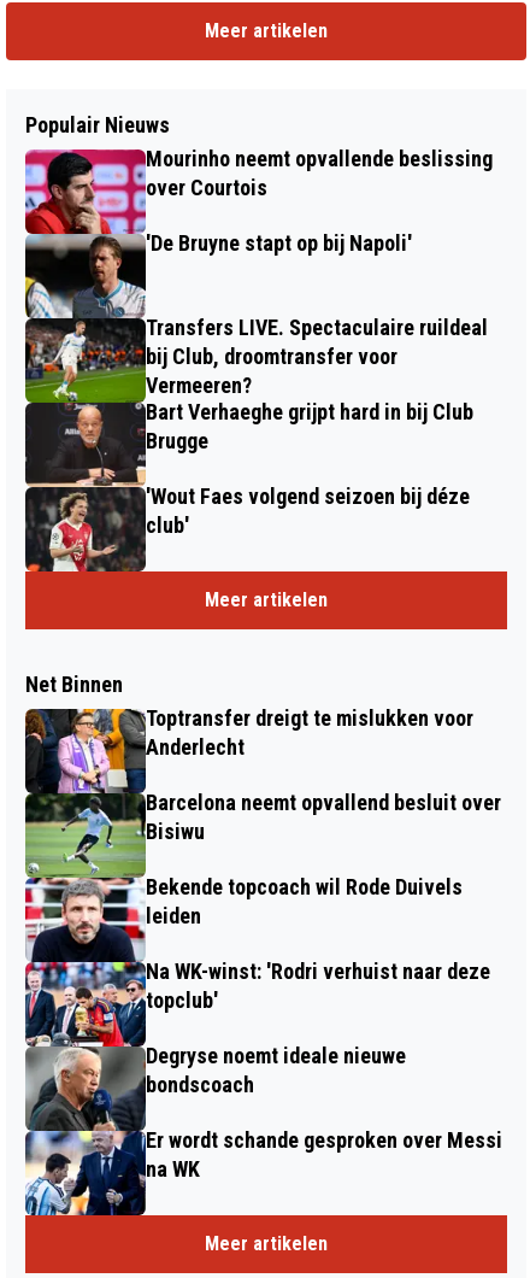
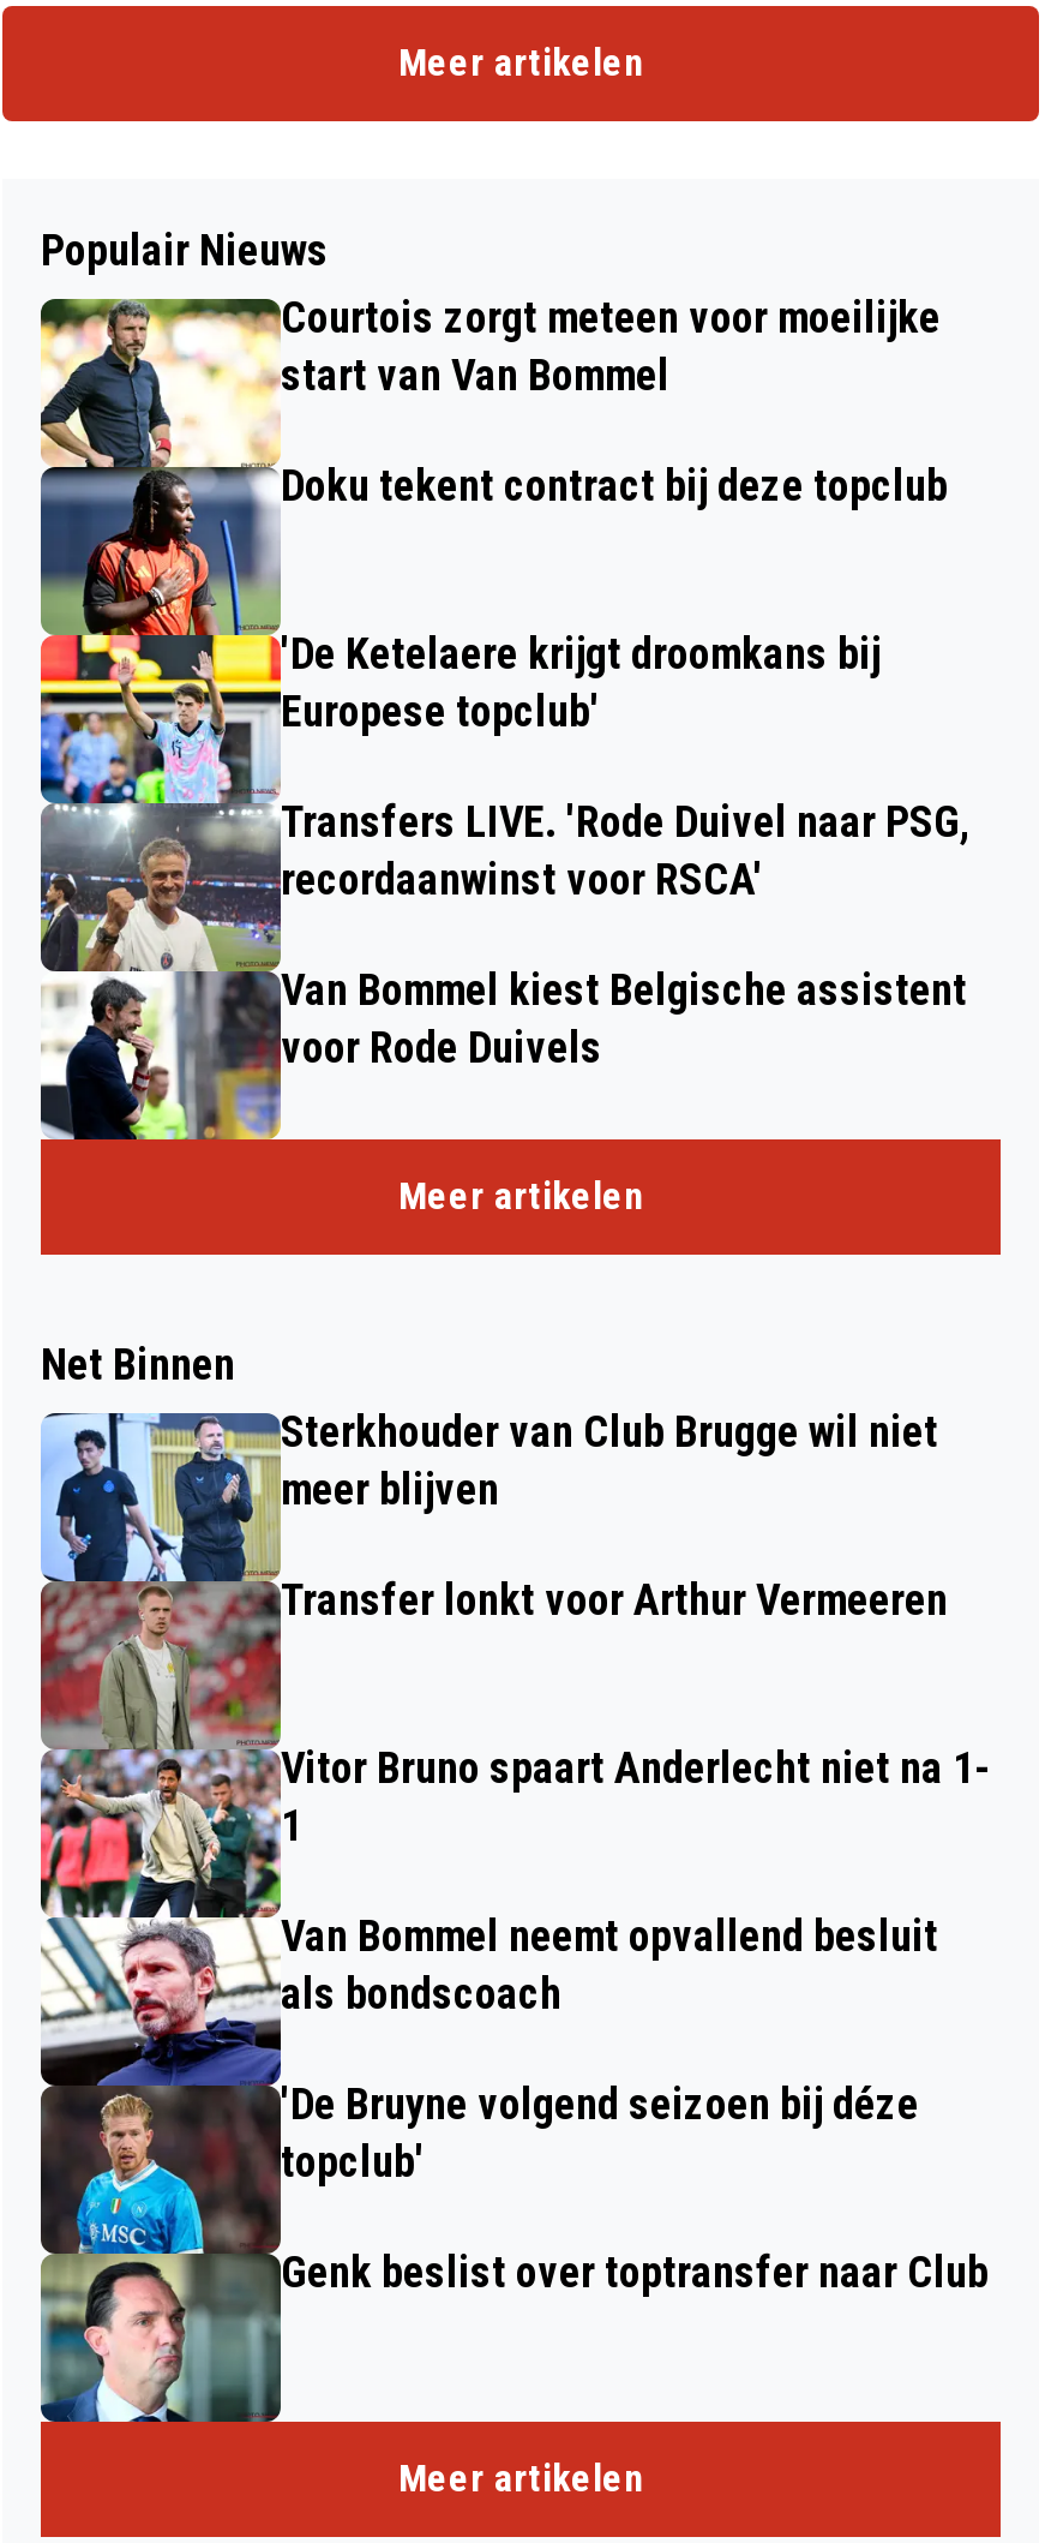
- [image]
- Mourinho neemt opvallende beslissing
- over Courtois
- 'De Bruyne stapt op bij Napoli'
- Transfers LIVE. Spectaculaire ruildeal
- bij Club, droomtransfer voor
- Vermeeren?
- Bart Verhaeghe grijpt hard in bij Club
- Brugge
- 'Wout Faes volgend seizoen bij déze
- club'
+ [image]
+ Courtois zorgt meteen voor moeilijke
+ start van Van Bommel
+ Doku tekent contract bij deze topclub
+ 'De Ketelaere krijgt droomkans bij
+ Europese topclub'
+ Transfers LIVE. 'Rode Duivel naar PSG,
+ recordaanwinst voor RSCA'
+ Van Bommel kiest Belgische assistent
+ voor Rode Duivels

- [image]
- Toptransfer dreigt te mislukken voor
- Anderlecht
- Barcelona neemt opvallend besluit over
- Bisiwu
- Bekende topcoach wil Rode Duivels
- leiden
- Na WK-winst: 'Rodri verhuist naar deze
+ [image]
+ Sterkhouder van Club Brugge wil niet
+ meer blijven
+ Transfer lonkt voor Arthur Vermeeren
+ Vitor Bruno spaart Anderlecht niet na 1-
+ 1
+ Van Bommel neemt opvallend besluit
+ als bondscoach
+ 'De Bruyne volgend seizoen bij déze

moved down: topclub'

- Degryse noemt ideale nieuwe
- bondscoach
- Er wordt schande gesproken over Messi
- na WK
+ Genk beslist over toptransfer naar Club
